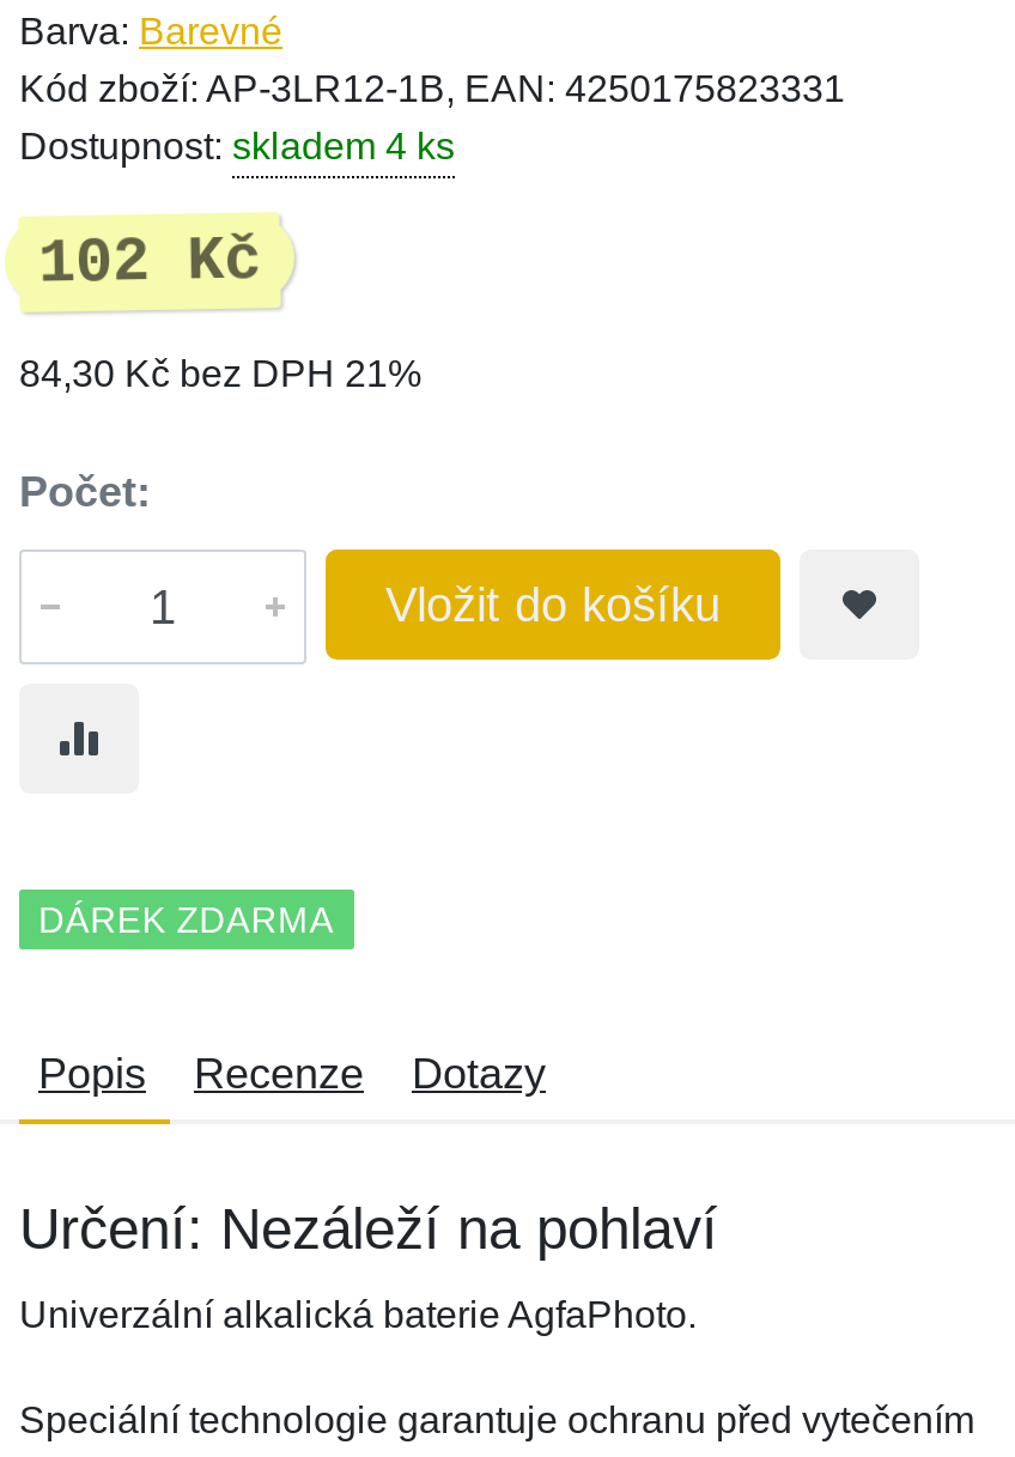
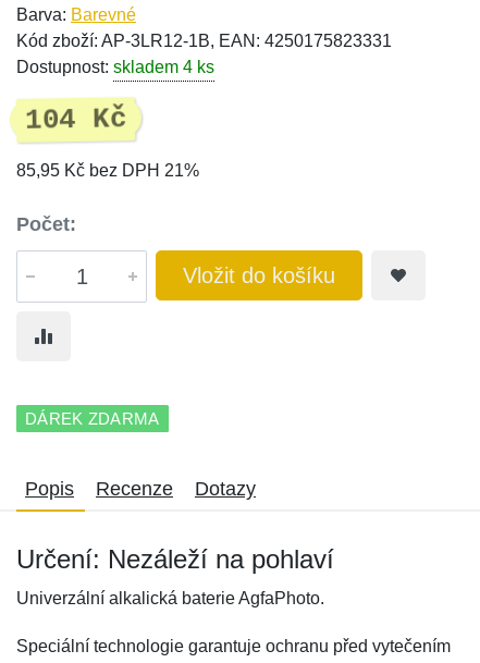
- 102 Kč
+ 104 Kč

- 84,30 Kč bez DPH 21%
+ 85,95 Kč bez DPH 21%
